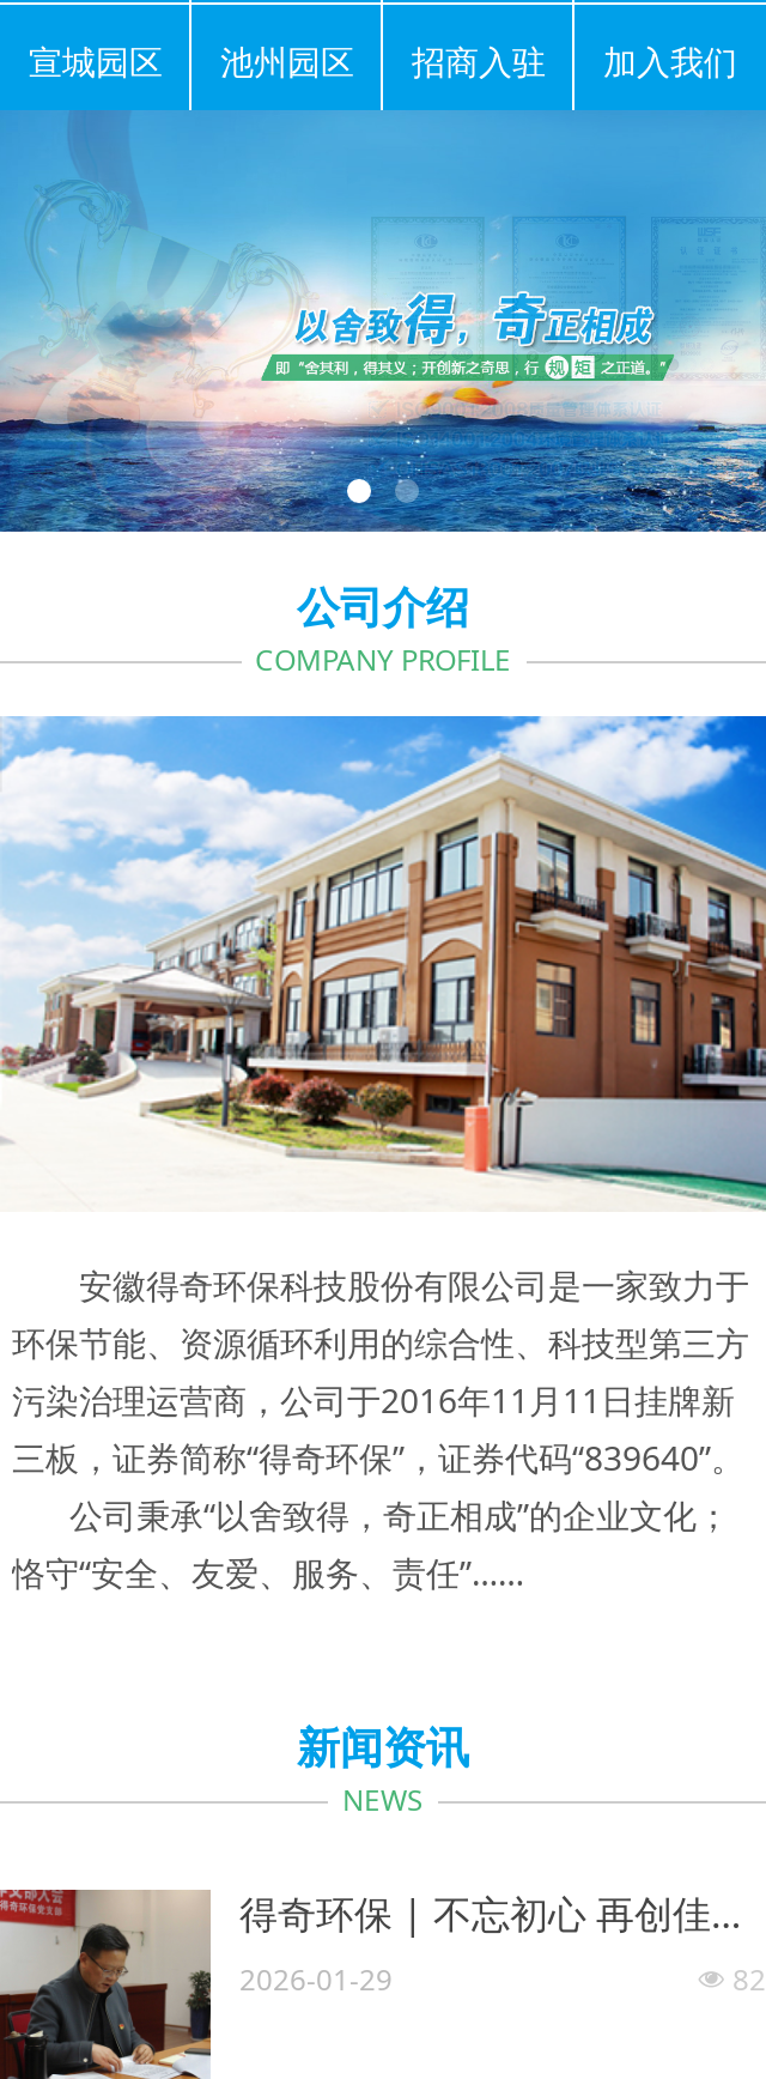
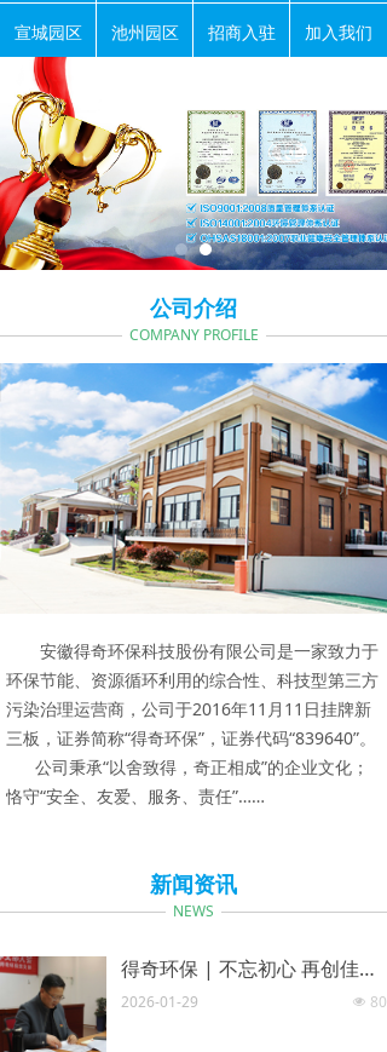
- [image]
+ [image]

- 넶 82
+ 넶 80
